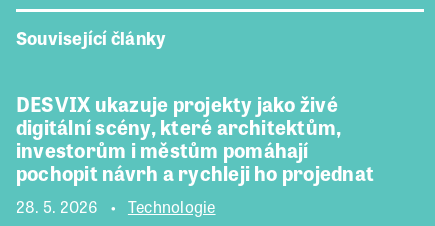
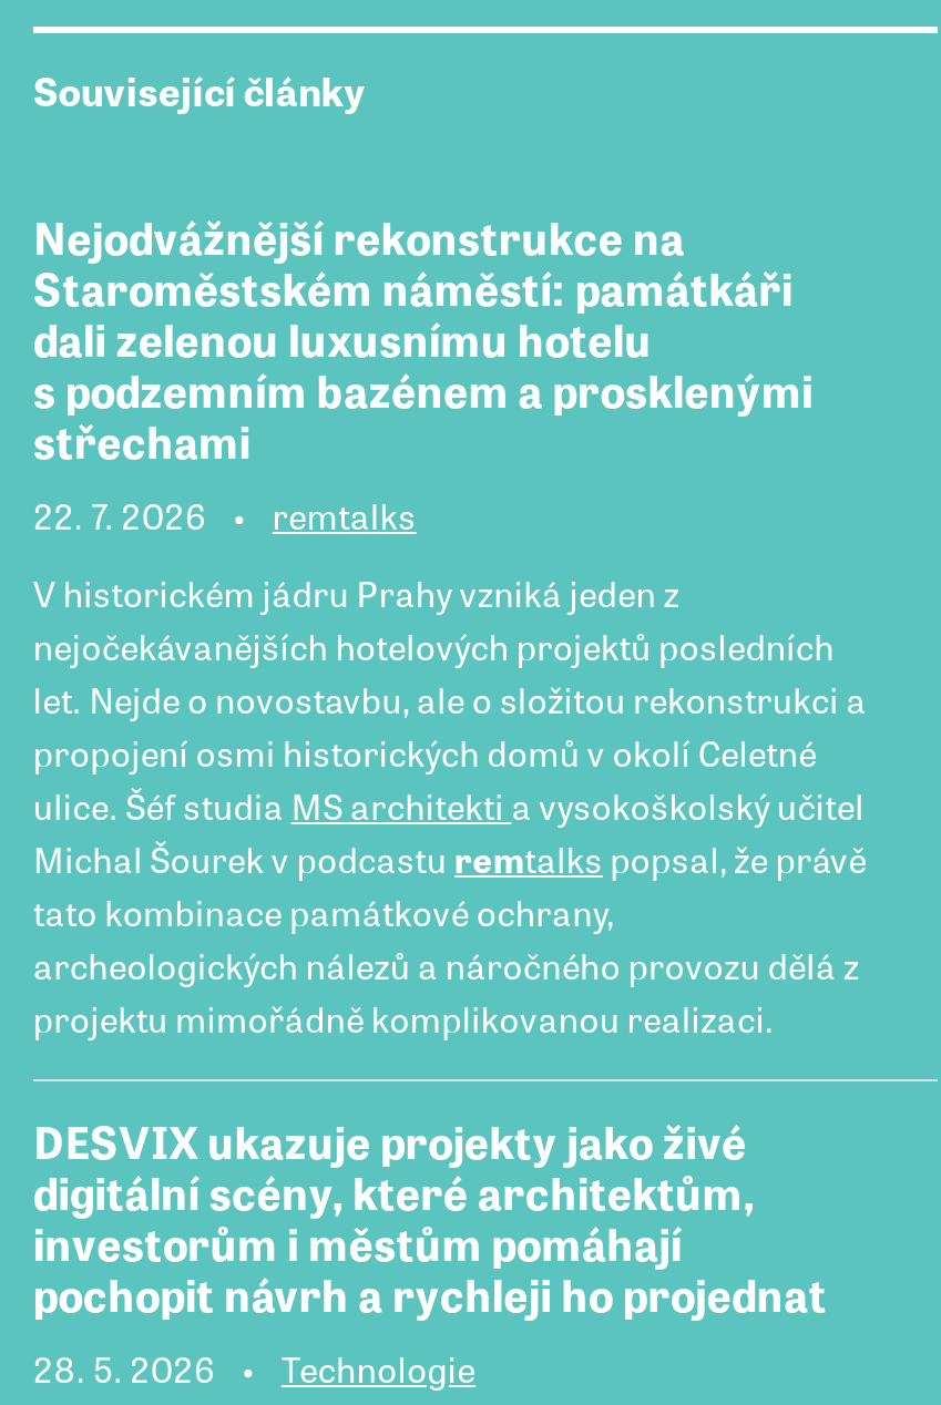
+ Nejodvážnější rekonstrukce na
+ Staroměstském náměstí: památkáři
+ dali zelenou luxusnímu hotelu
+ s podzemním bazénem a prosklenými
+ střechami
+ 22. 7. 2026
+ remtalks
+ V historickém jádru Prahy vzniká jeden z
+ nejočekávanějších hotelových projektů posledních
+ let. Nejde o novostavbu, ale o složitou rekonstrukci a
+ propojení osmi historických domů v okolí Celetné
+ ulice. Šéf studia MS architekti a vysokoškolský učitel
+ Michal Šourek v podcastu remtalks popsal, že právě
+ tato kombinace památkové ochrany,
+ archeologických nálezů a náročného provozu dělá z
+ projektu mimořádně komplikovanou realizaci.
